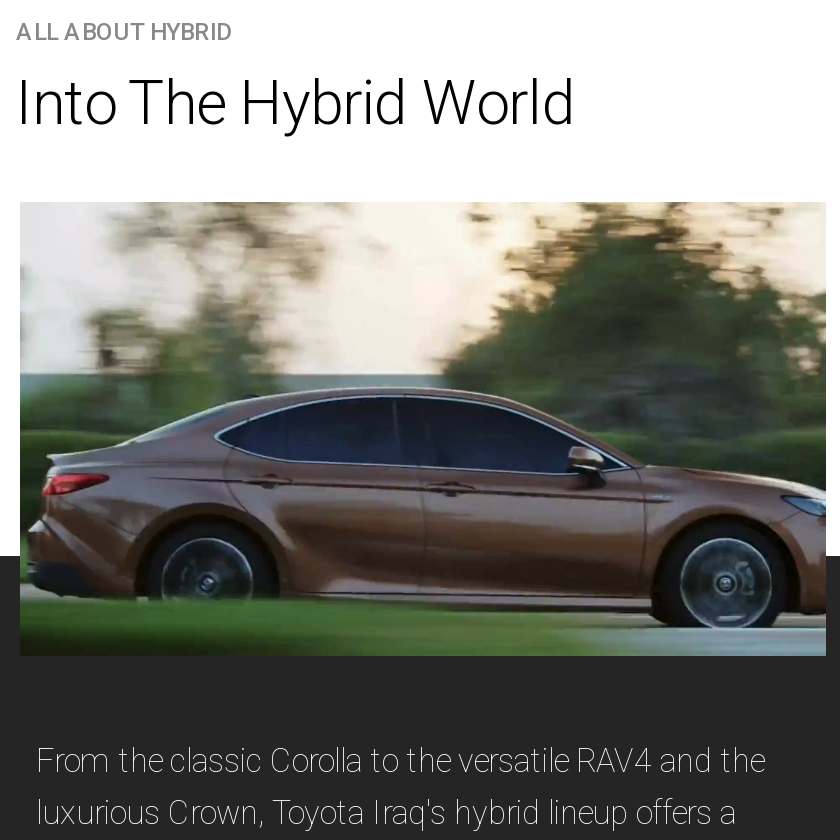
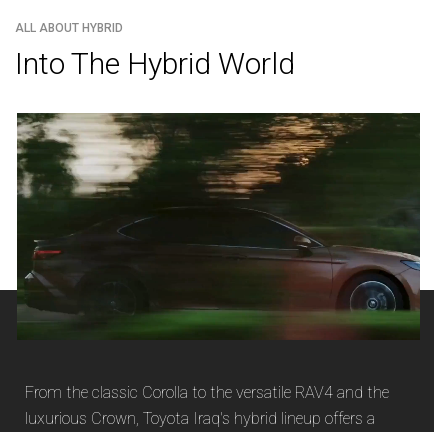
- [image]
+ [image]
